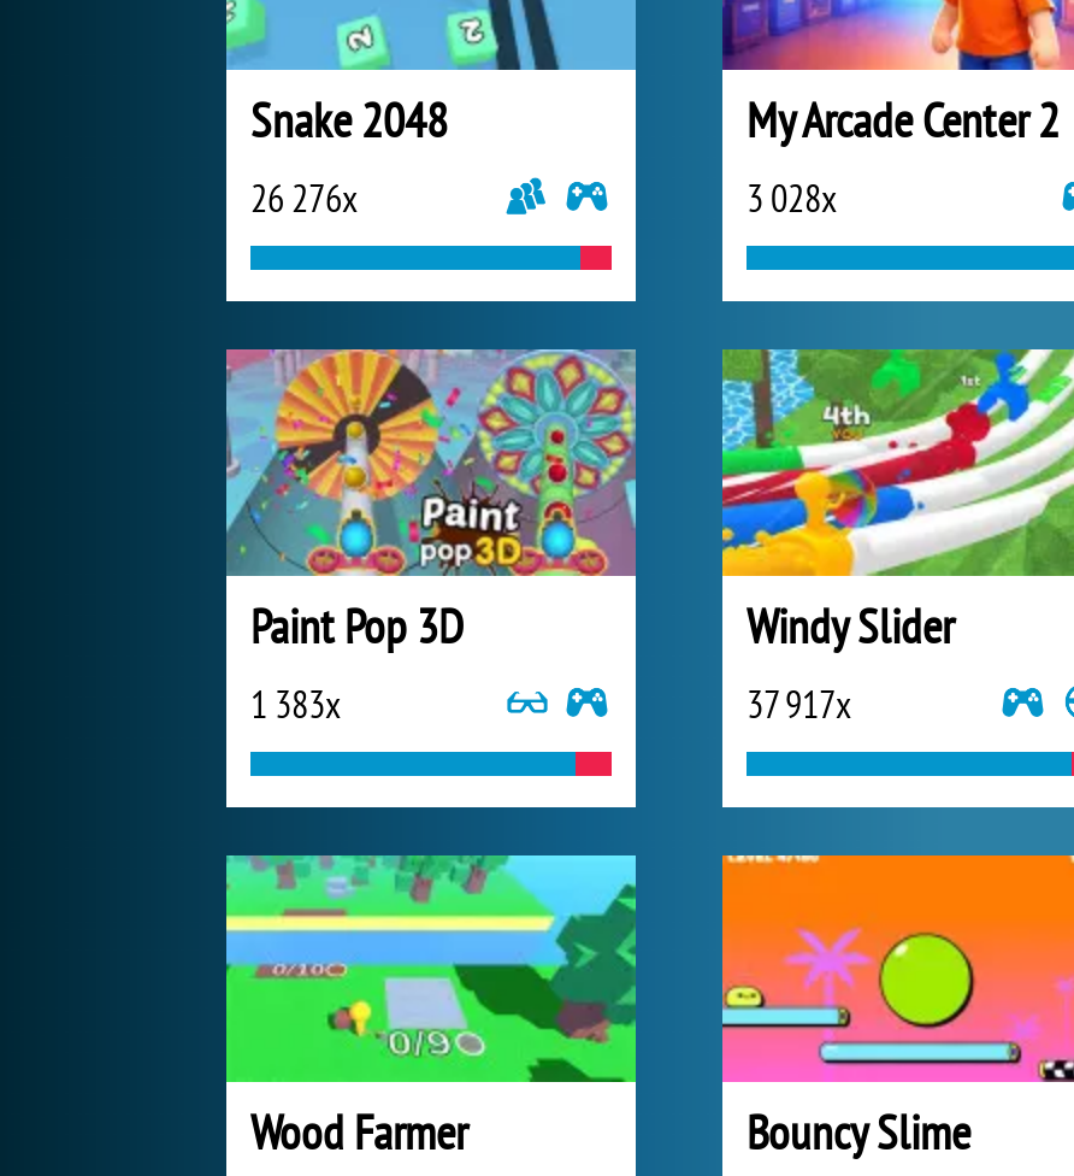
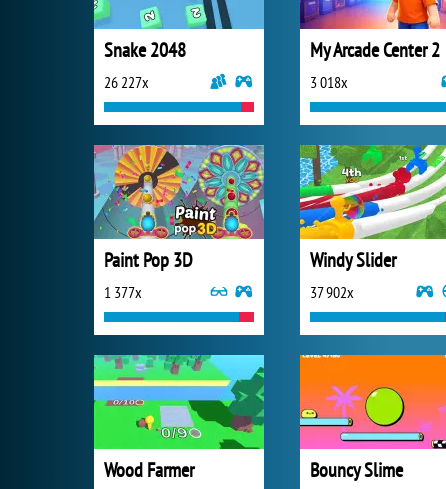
- 26 276x
+ 26 227x

- 3 028x
+ 3 018x

- 1 383x
+ 1 377x

- 37 917x
+ 37 902x
